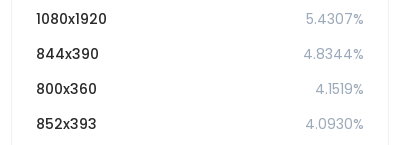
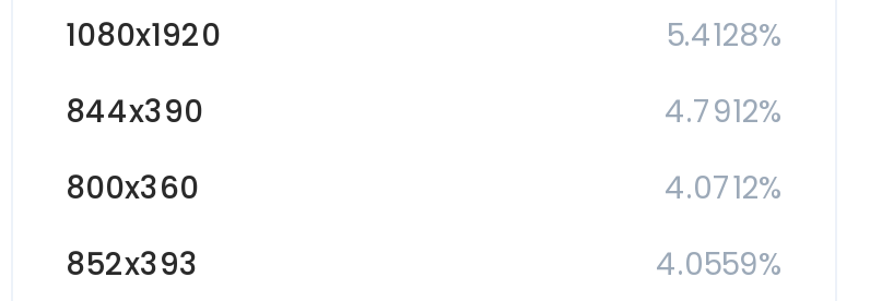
- 5.4307%
+ 5.4128%

- 4.8344%
+ 4.7912%

- 4.1519%
+ 4.0712%

- 4.0930%
+ 4.0559%
